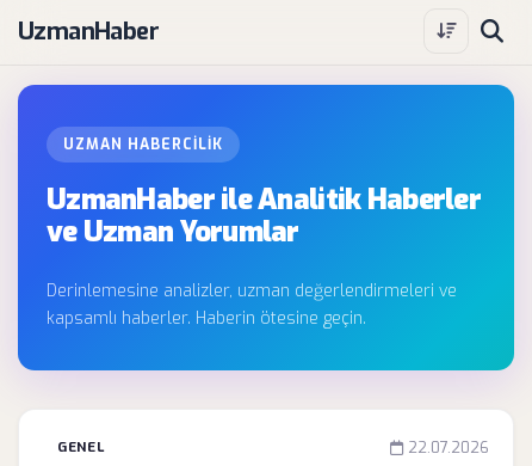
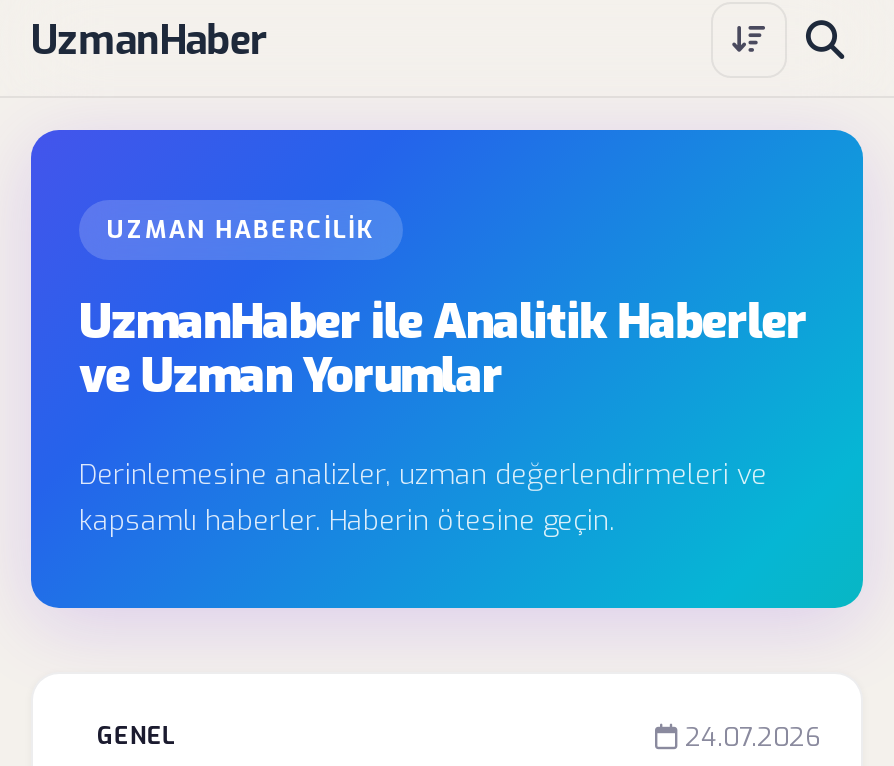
- 22.07.2026
+ 24.07.2026
